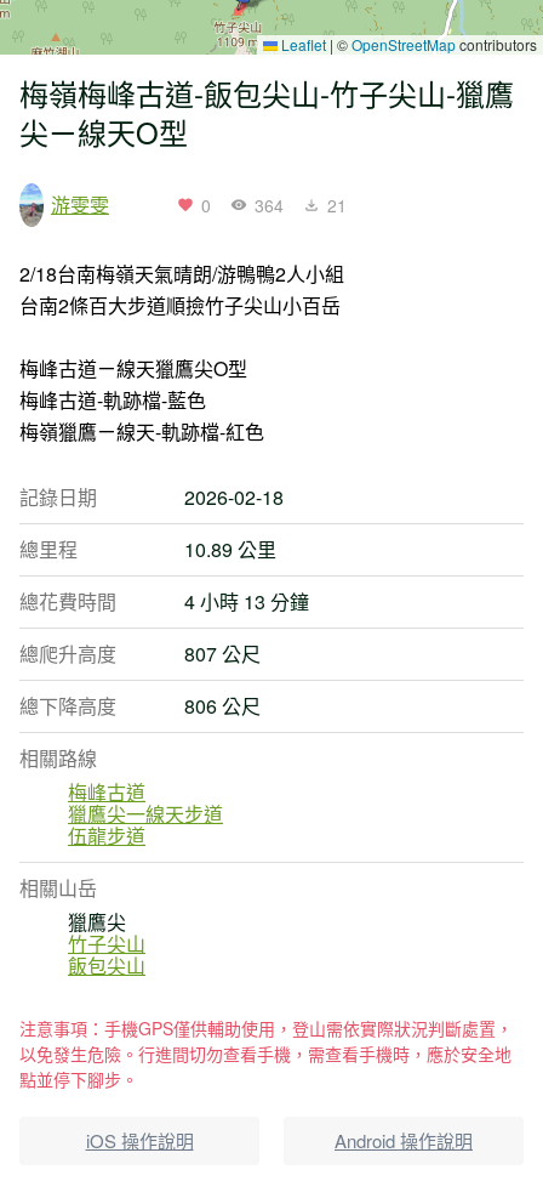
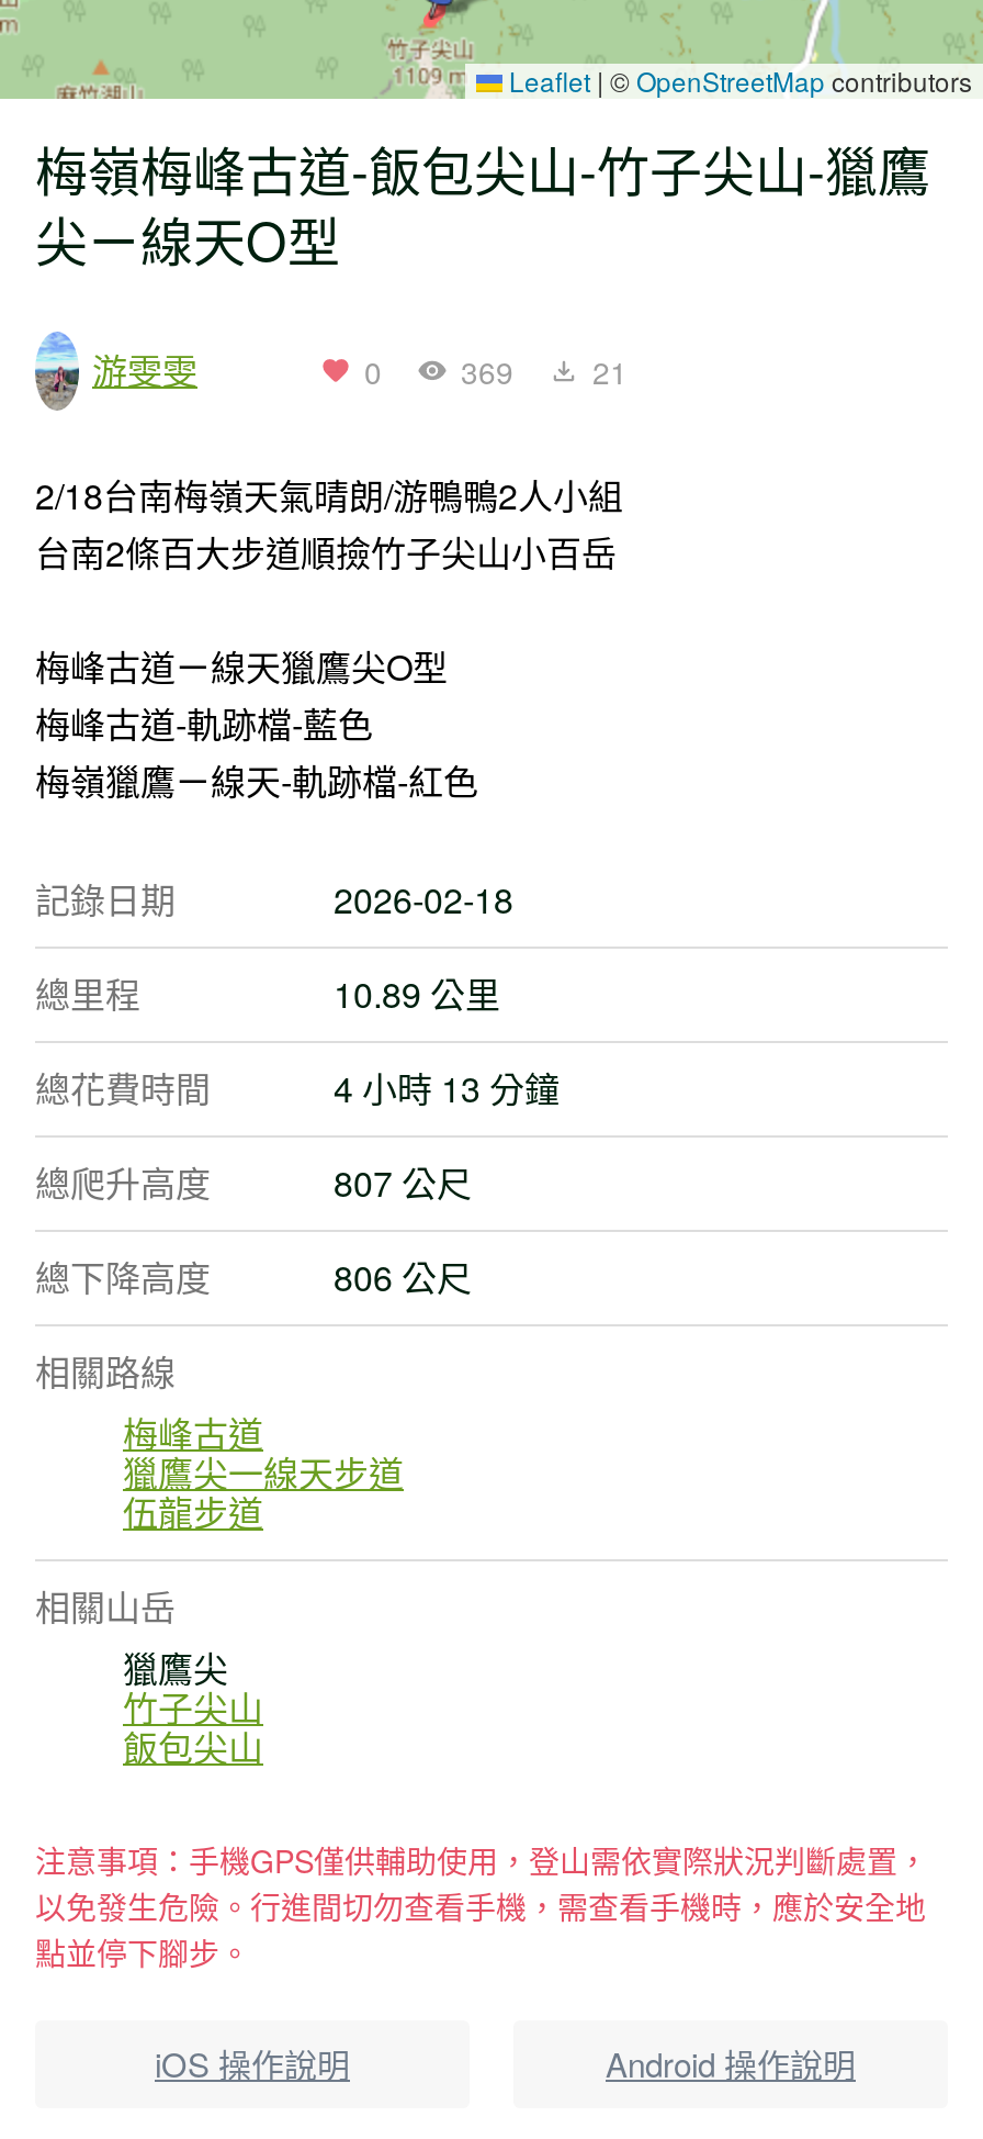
- 0 364 21
+ 0 369 21
